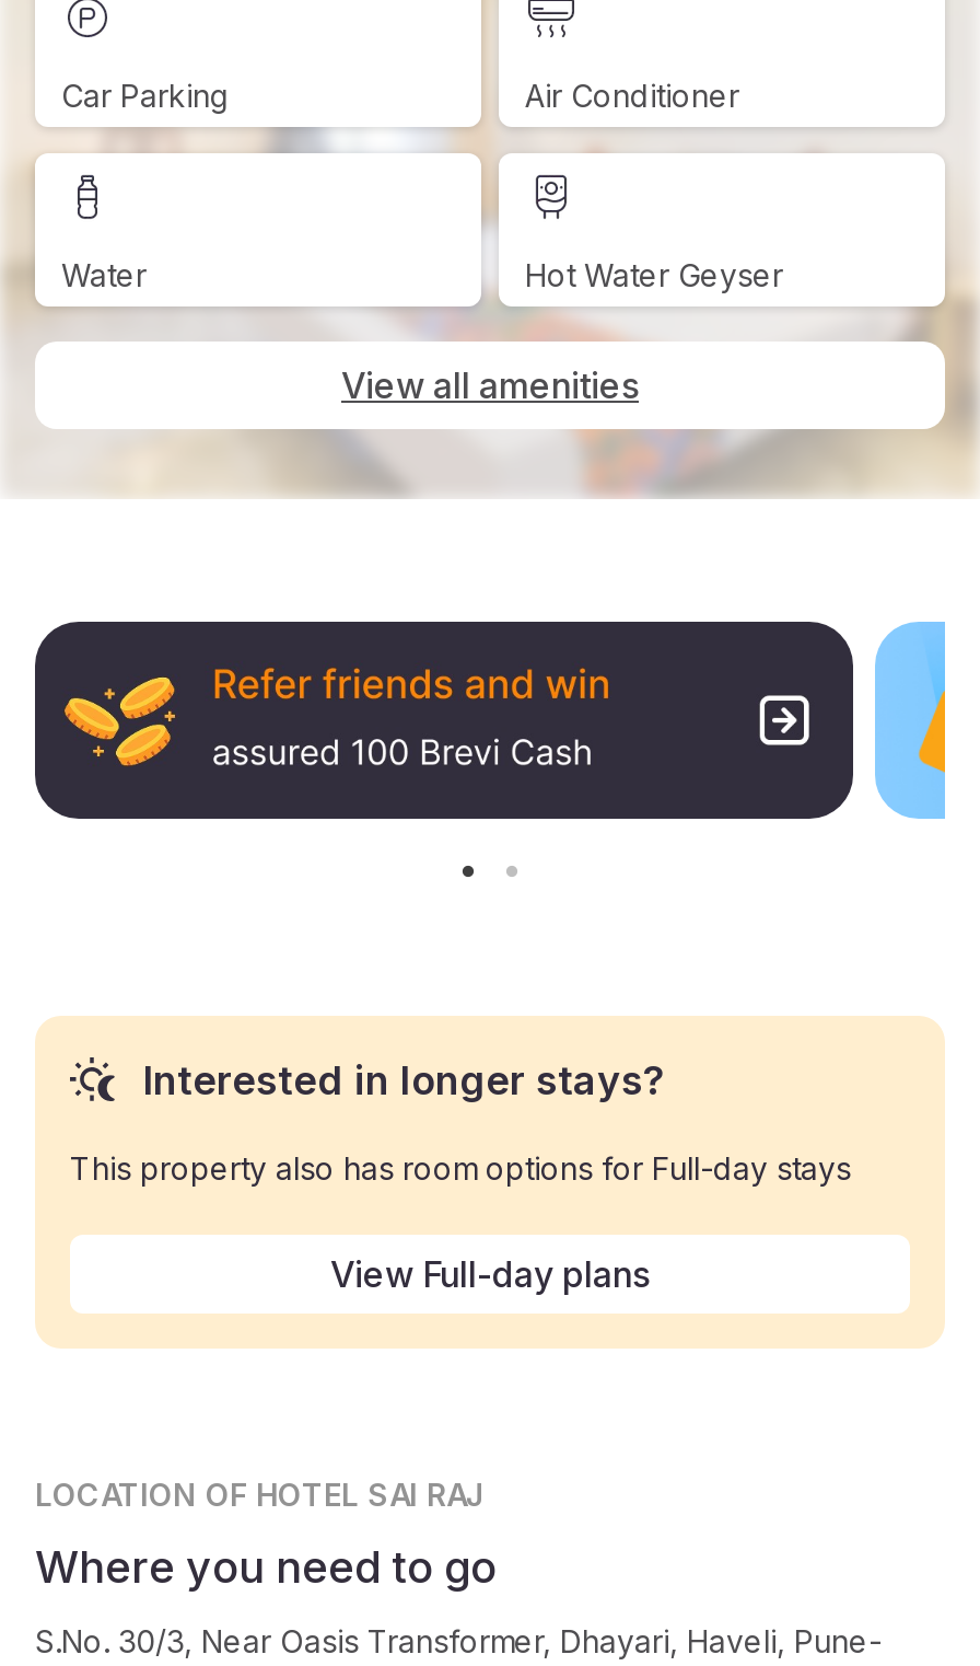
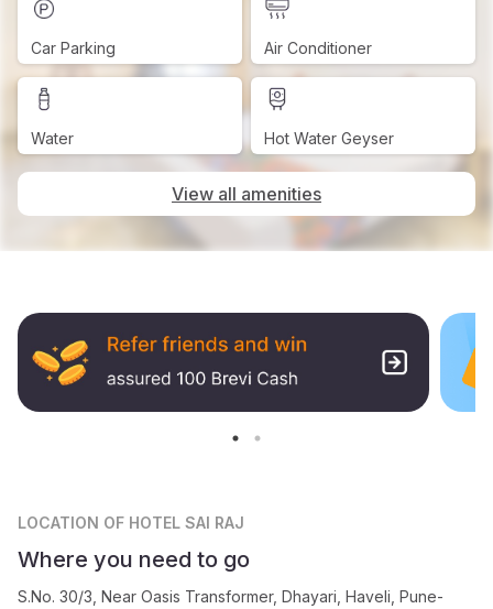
- [image]
- Interested in longer stays?
- This property also has room options for Full-day stays
- View Full-day plans
